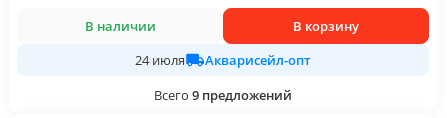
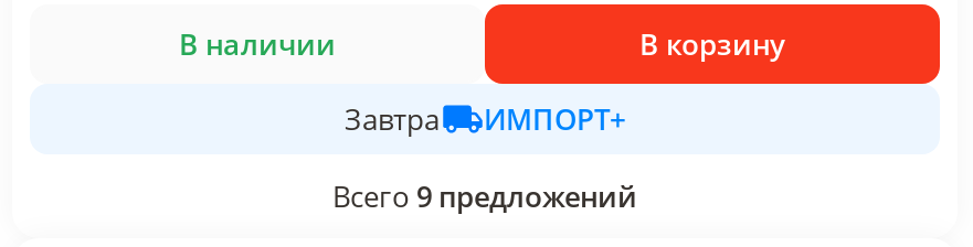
- 24 июля
- Акварисейл-опт
+ Завтра
+ ИМПОРТ+
